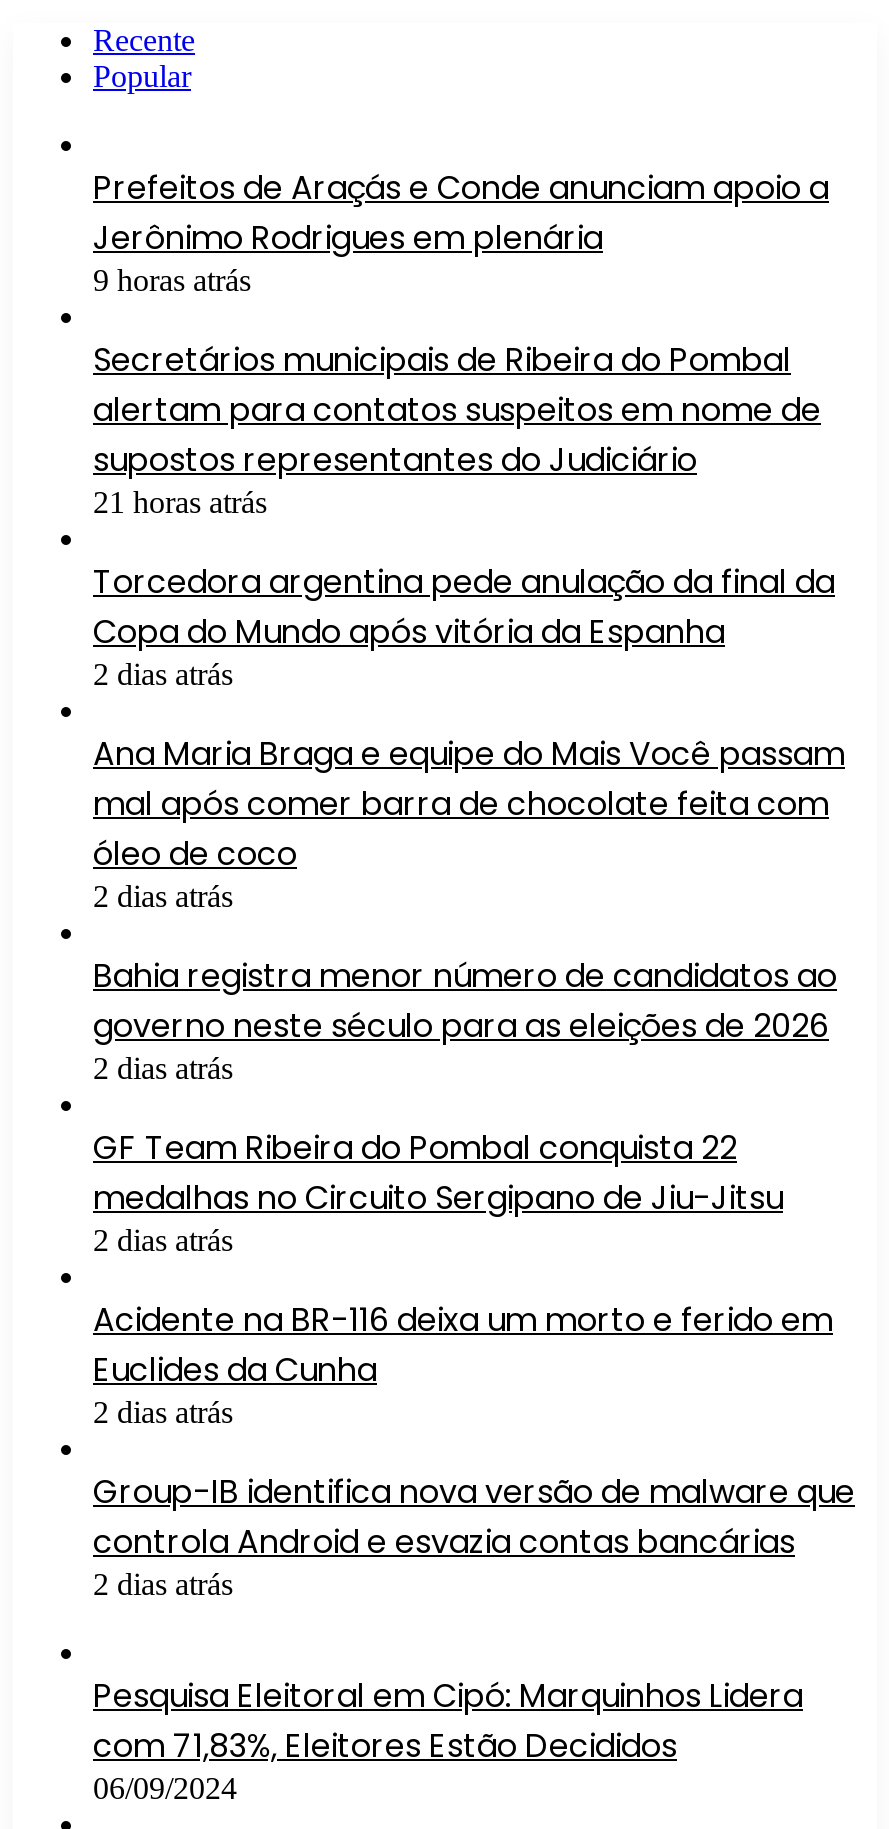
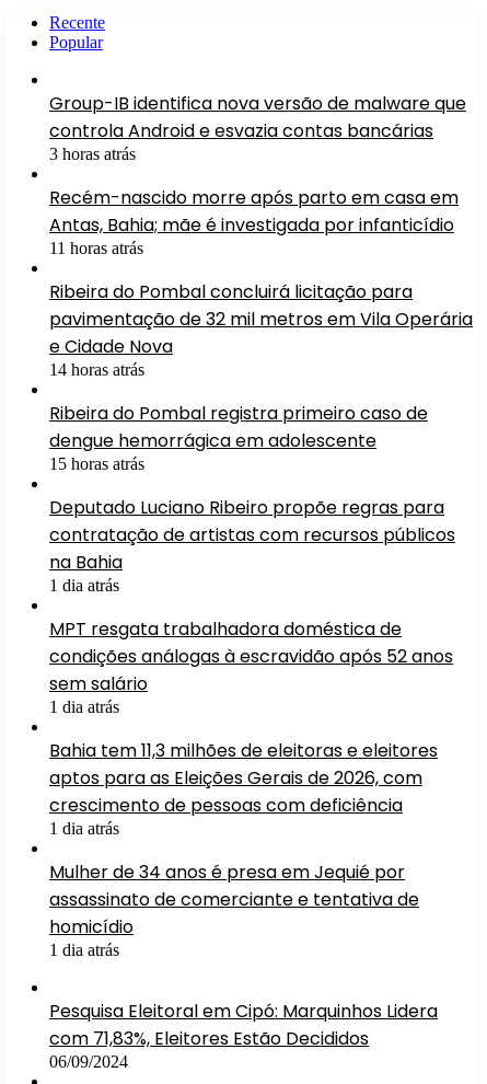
- Prefeitos de Araçás e Conde anunciam apoio a
- Jerônimo Rodrigues em plenária
- 9 horas atrás
- Secretários municipais de Ribeira do Pombal
- alertam para contatos suspeitos em nome de
- supostos representantes do Judiciário
- 21 horas atrás
- Torcedora argentina pede anulação da final da
- Copa do Mundo após vitória da Espanha
- 2 dias atrás
- Ana Maria Braga e equipe do Mais Você passam
- mal após comer barra de chocolate feita com
- óleo de coco
- 2 dias atrás
- Bahia registra menor número de candidatos ao
- governo neste século para as eleições de 2026
- 2 dias atrás
- GF Team Ribeira do Pombal conquista 22
- medalhas no Circuito Sergipano de Jiu-Jitsu
- 2 dias atrás
- Acidente na BR-116 deixa um morto e ferido em
- Euclides da Cunha
- 2 dias atrás

moved up: Group-IB identifica nova versão de malware que | controla Android e esvazia contas bancárias

- 2 dias atrás
+ 3 horas atrás
+ Recém-nascido morre após parto em casa em
+ Antas, Bahia; mãe é investigada por infanticídio
+ 11 horas atrás
+ Ribeira do Pombal concluirá licitação para
+ pavimentação de 32 mil metros em Vila Operária
+ e Cidade Nova
+ 14 horas atrás
+ Ribeira do Pombal registra primeiro caso de
+ dengue hemorrágica em adolescente
+ 15 horas atrás
+ Deputado Luciano Ribeiro propõe regras para
+ contratação de artistas com recursos públicos
+ na Bahia
+ 1 dia atrás
+ MPT resgata trabalhadora doméstica de
+ condições análogas à escravidão após 52 anos
+ sem salário
+ 1 dia atrás
+ Bahia tem 11,3 milhões de eleitoras e eleitores
+ aptos para as Eleições Gerais de 2026, com
+ crescimento de pessoas com deficiência
+ 1 dia atrás
+ Mulher de 34 anos é presa em Jequié por
+ assassinato de comerciante e tentativa de
+ homicídio
+ 1 dia atrás
